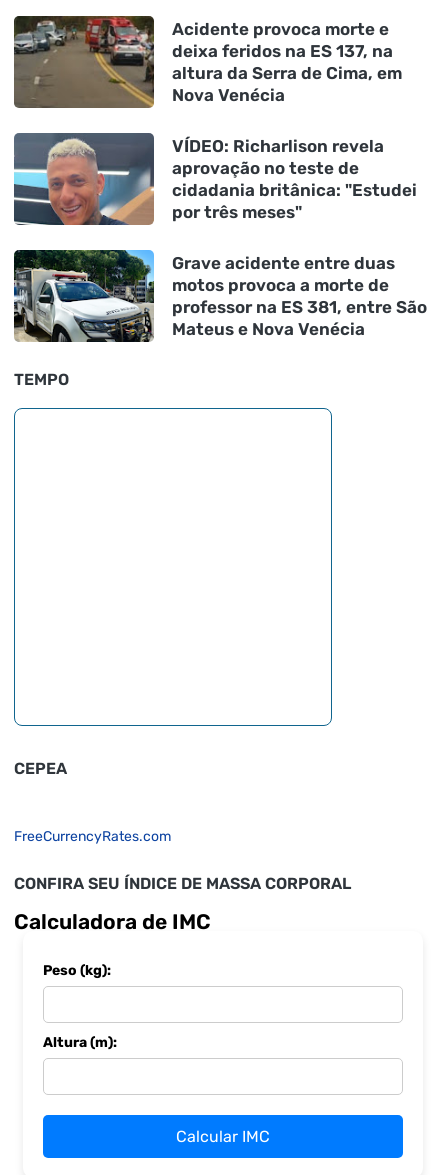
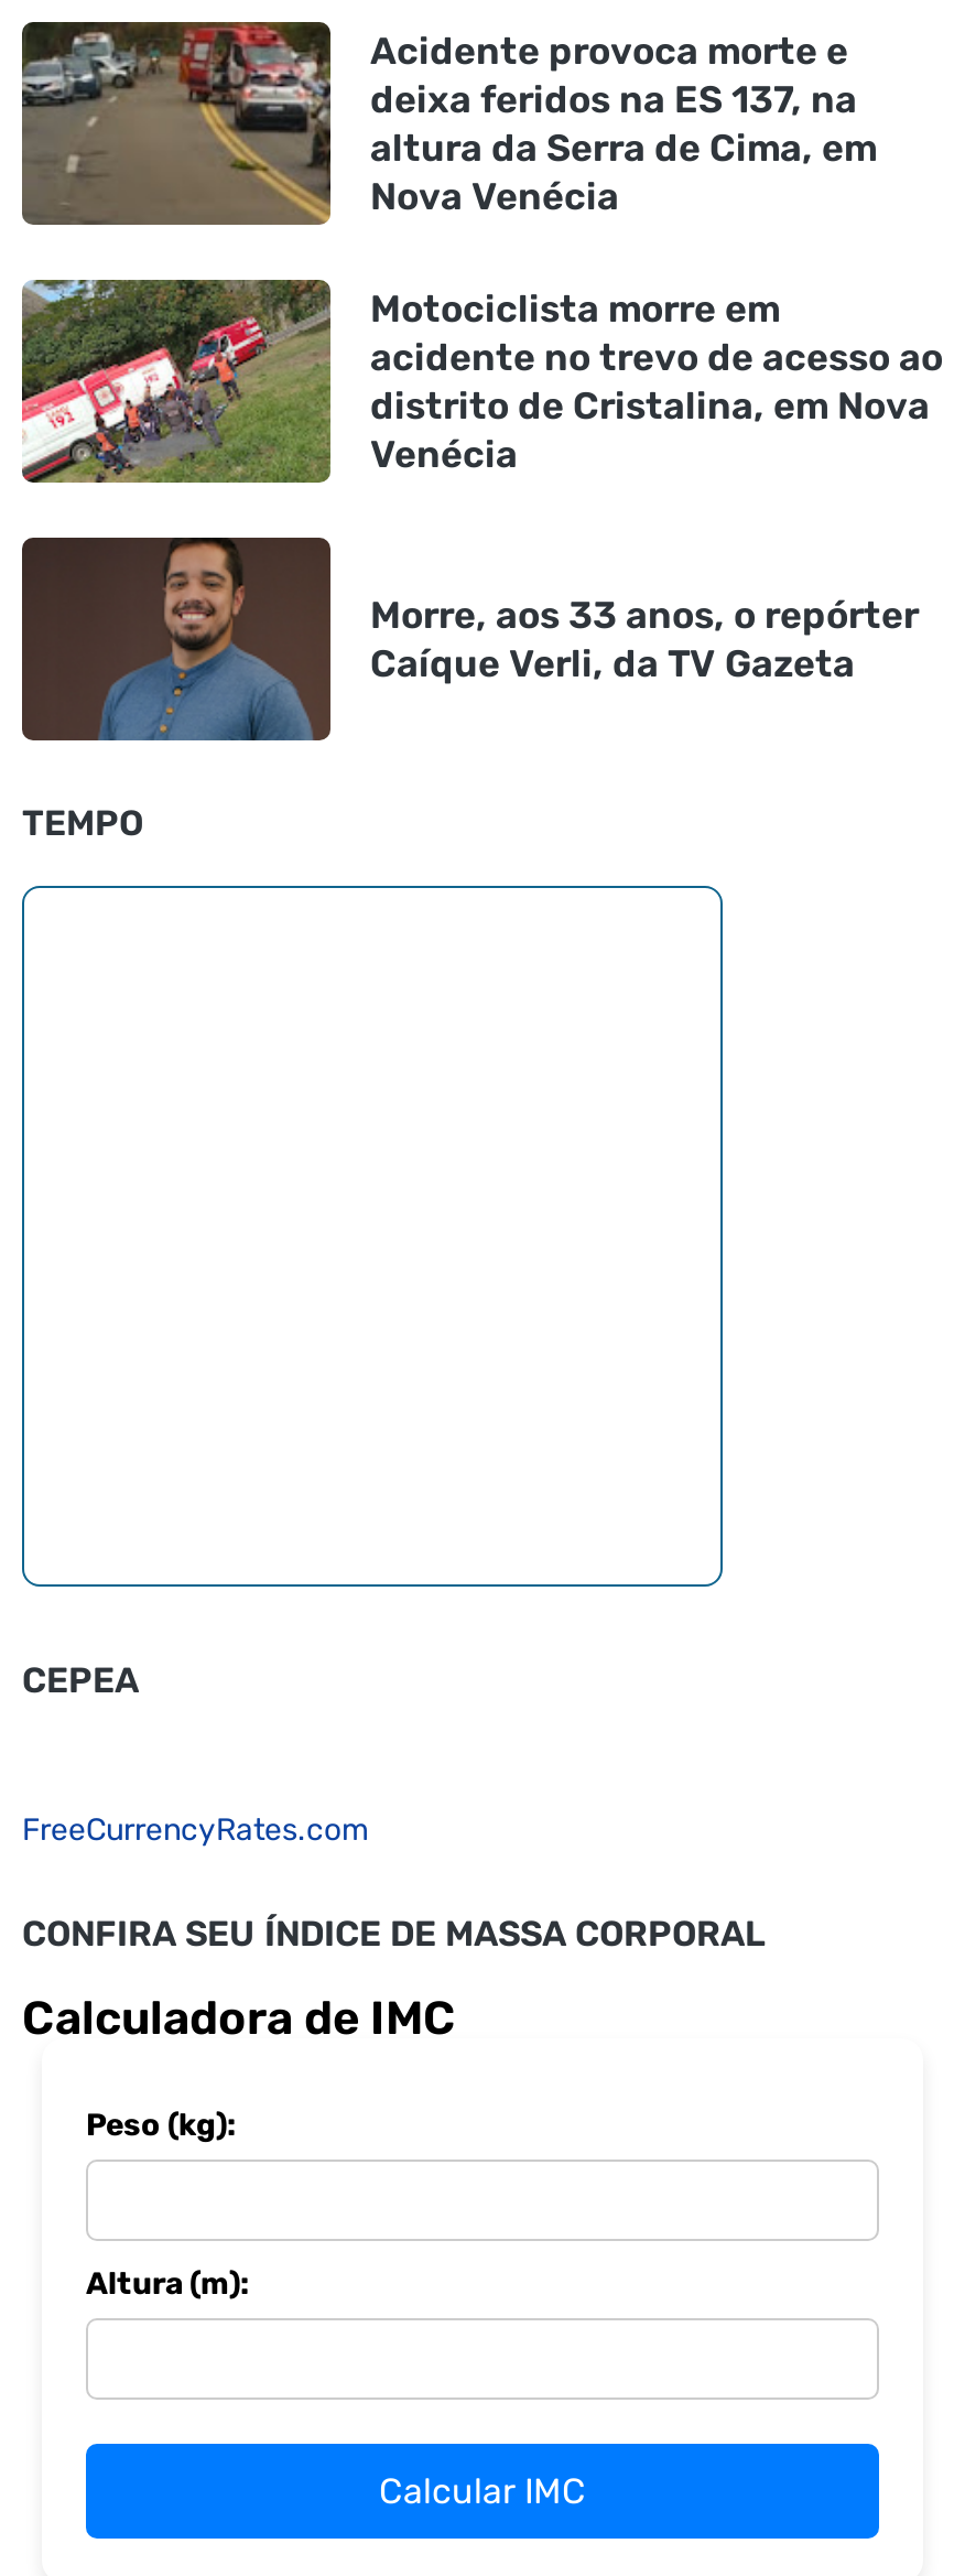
- [image]
- VÍDEO: Richarlison revela
- aprovação no teste de
- cidadania britânica: "Estudei
- por três meses"
+ [image]
+ Motociclista morre em
+ acidente no trevo de acesso ao
+ distrito de Cristalina, em Nova
+ Venécia

- [image]
- Grave acidente entre duas
- motos provoca a morte de
- professor na ES 381, entre São
- Mateus e Nova Venécia
+ [image]
+ Morre, aos 33 anos, o repórter
+ Caíque Verli, da TV Gazeta
